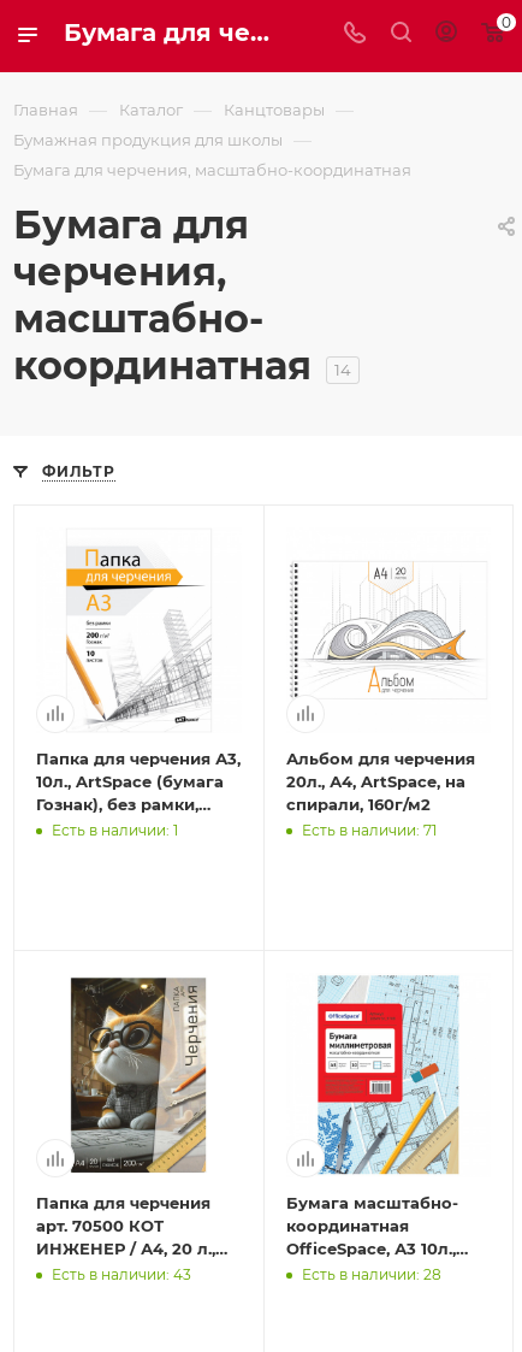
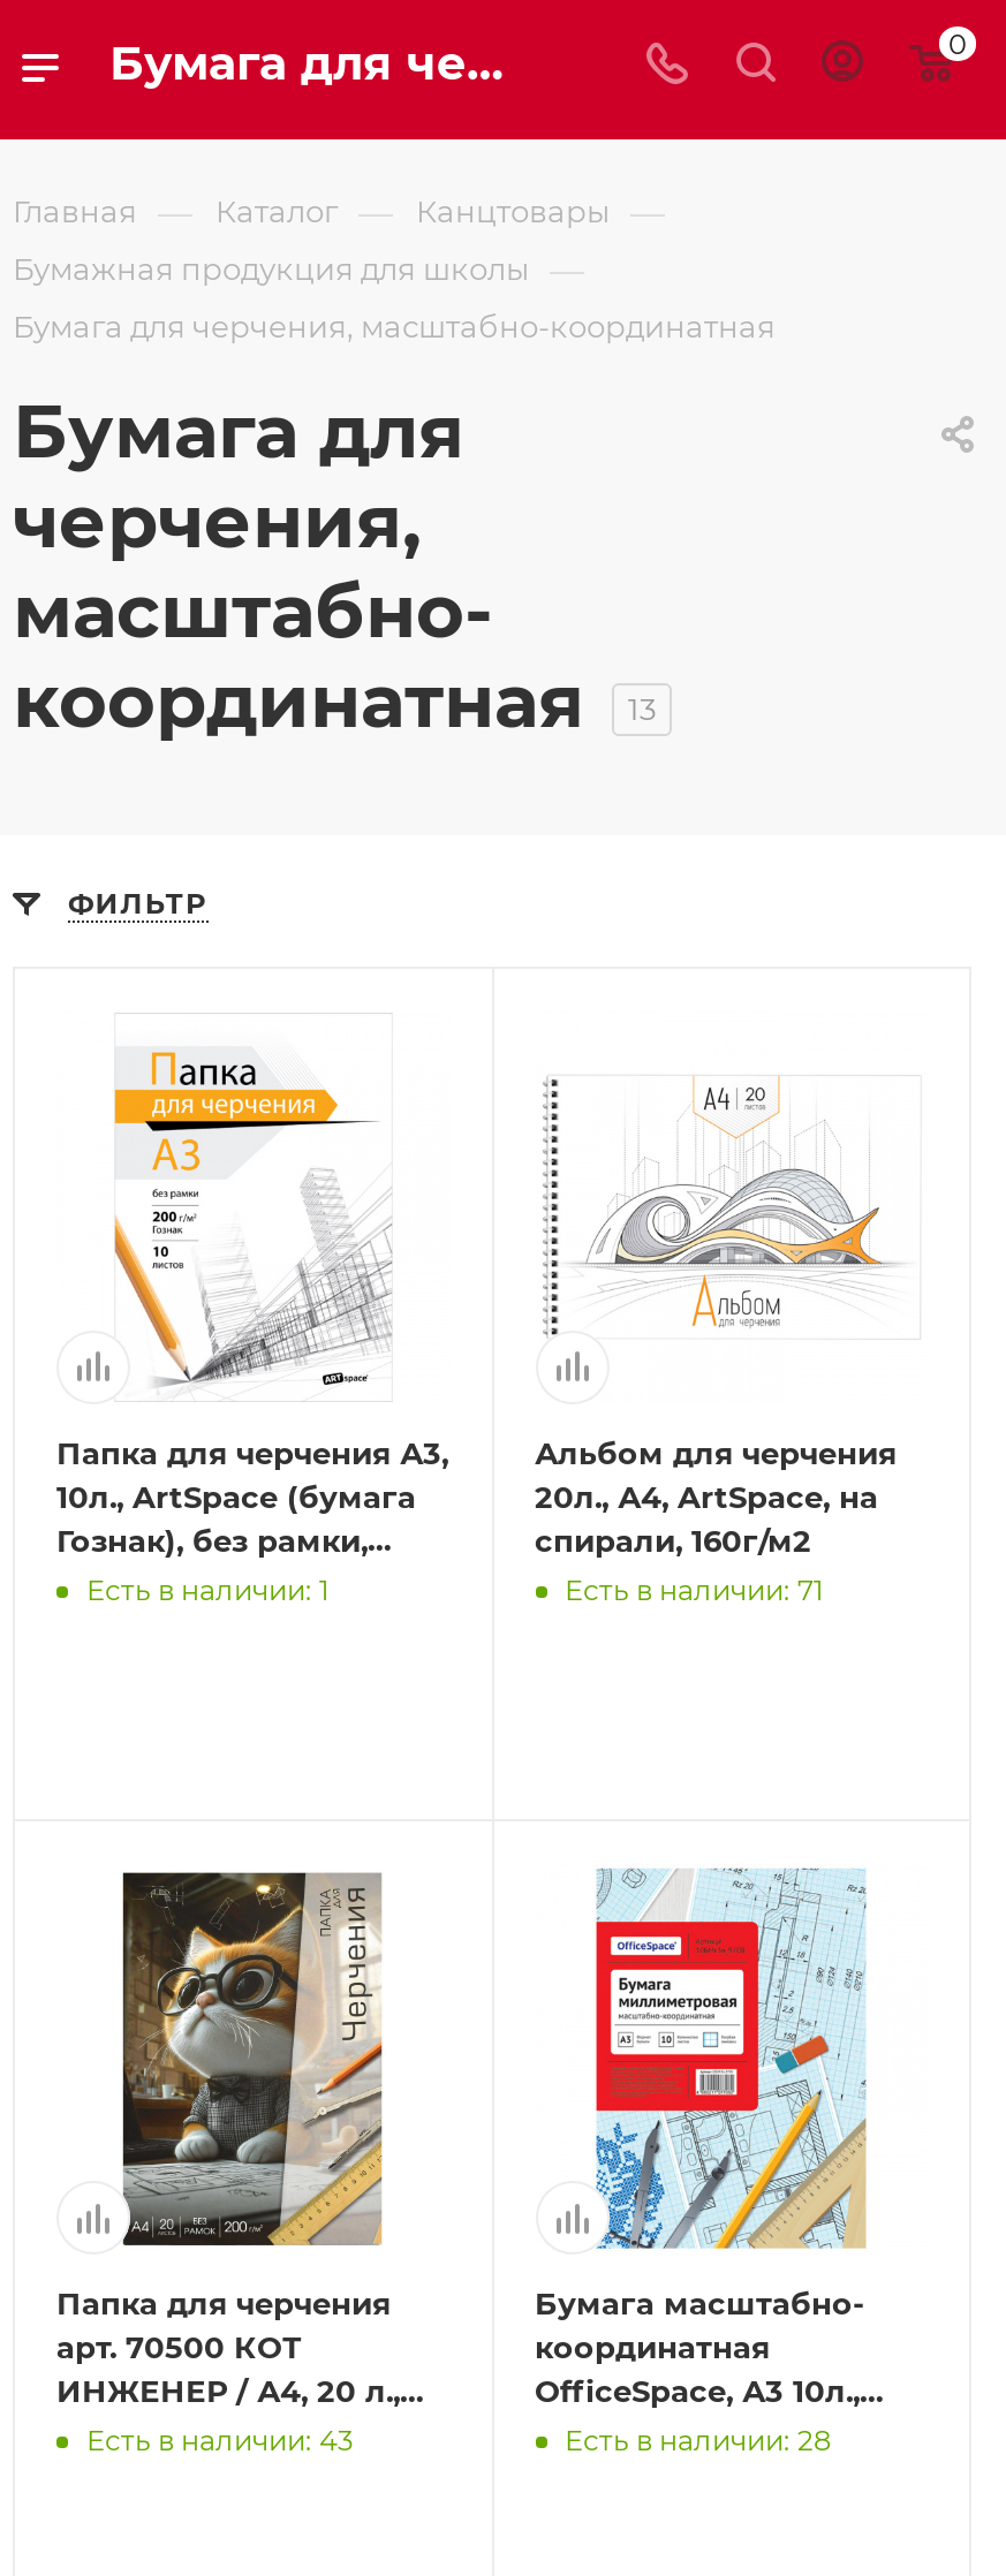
- координатная 14
+ координатная 13
